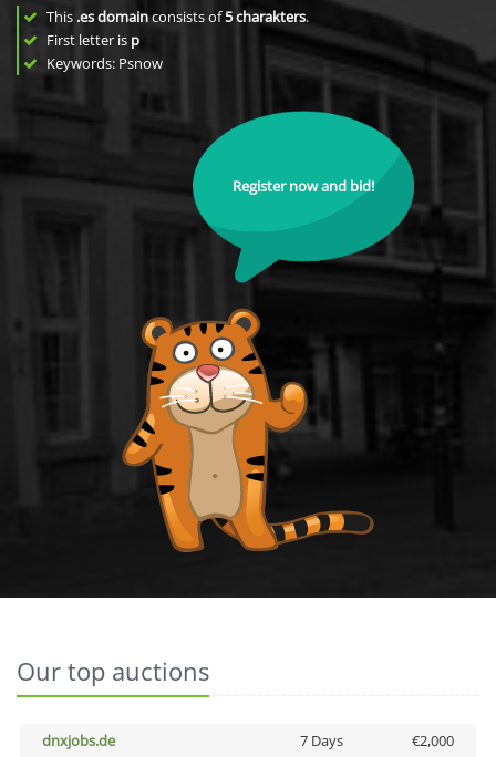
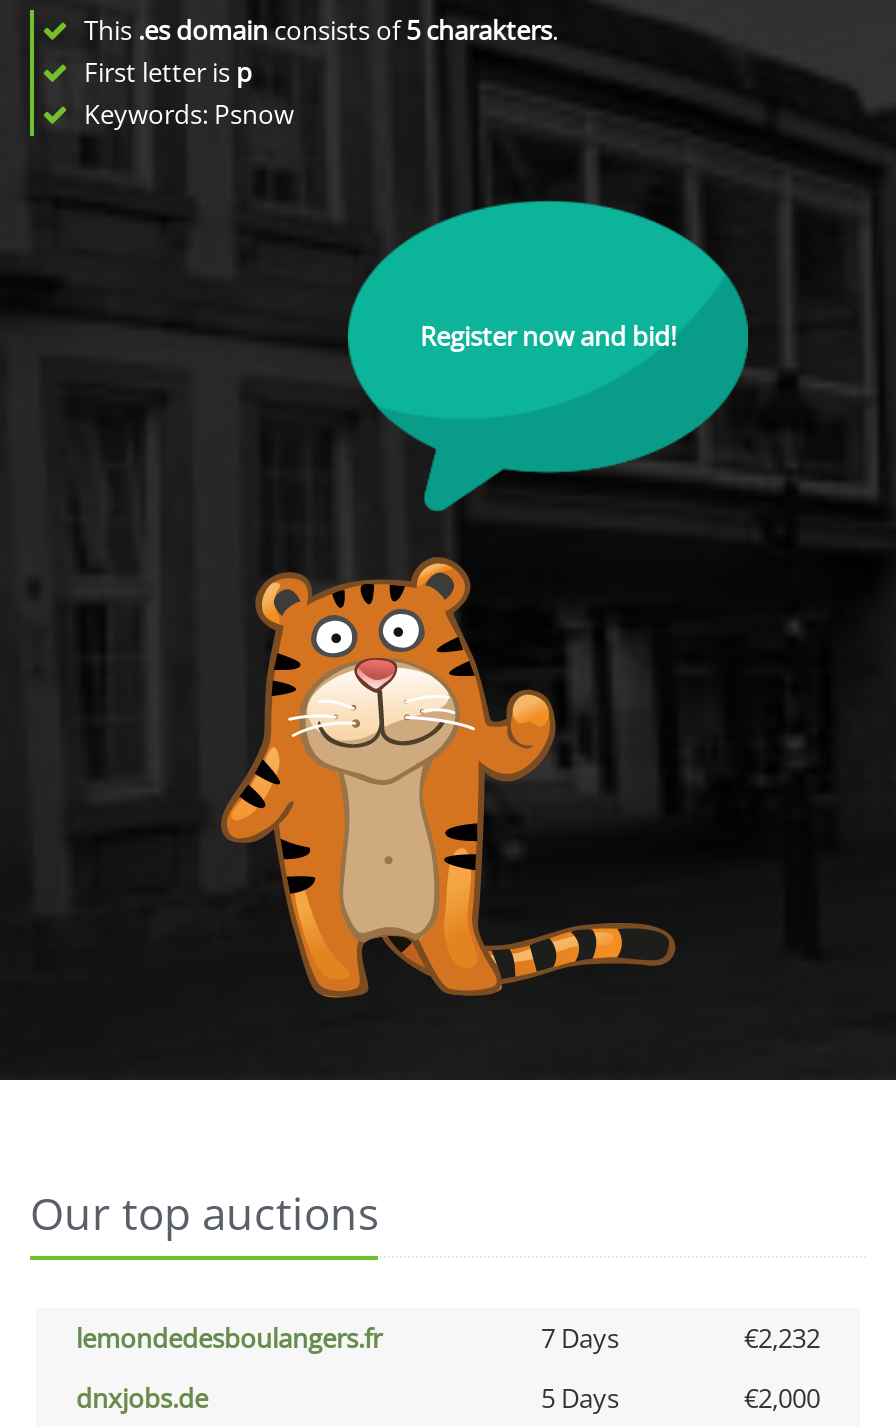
+ lemondedesboulangers.fr
+ 7 Days
+ €2,232

- 7 Days
+ 5 Days
